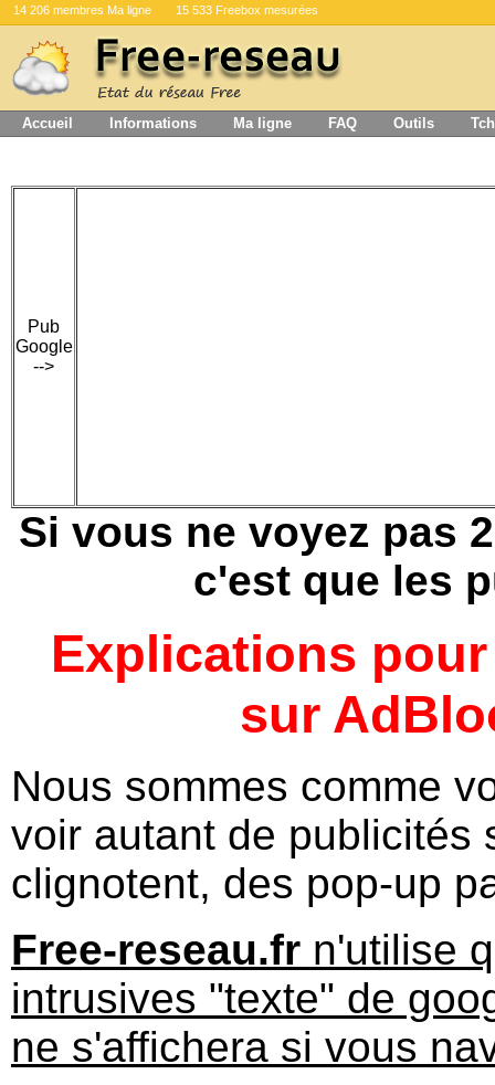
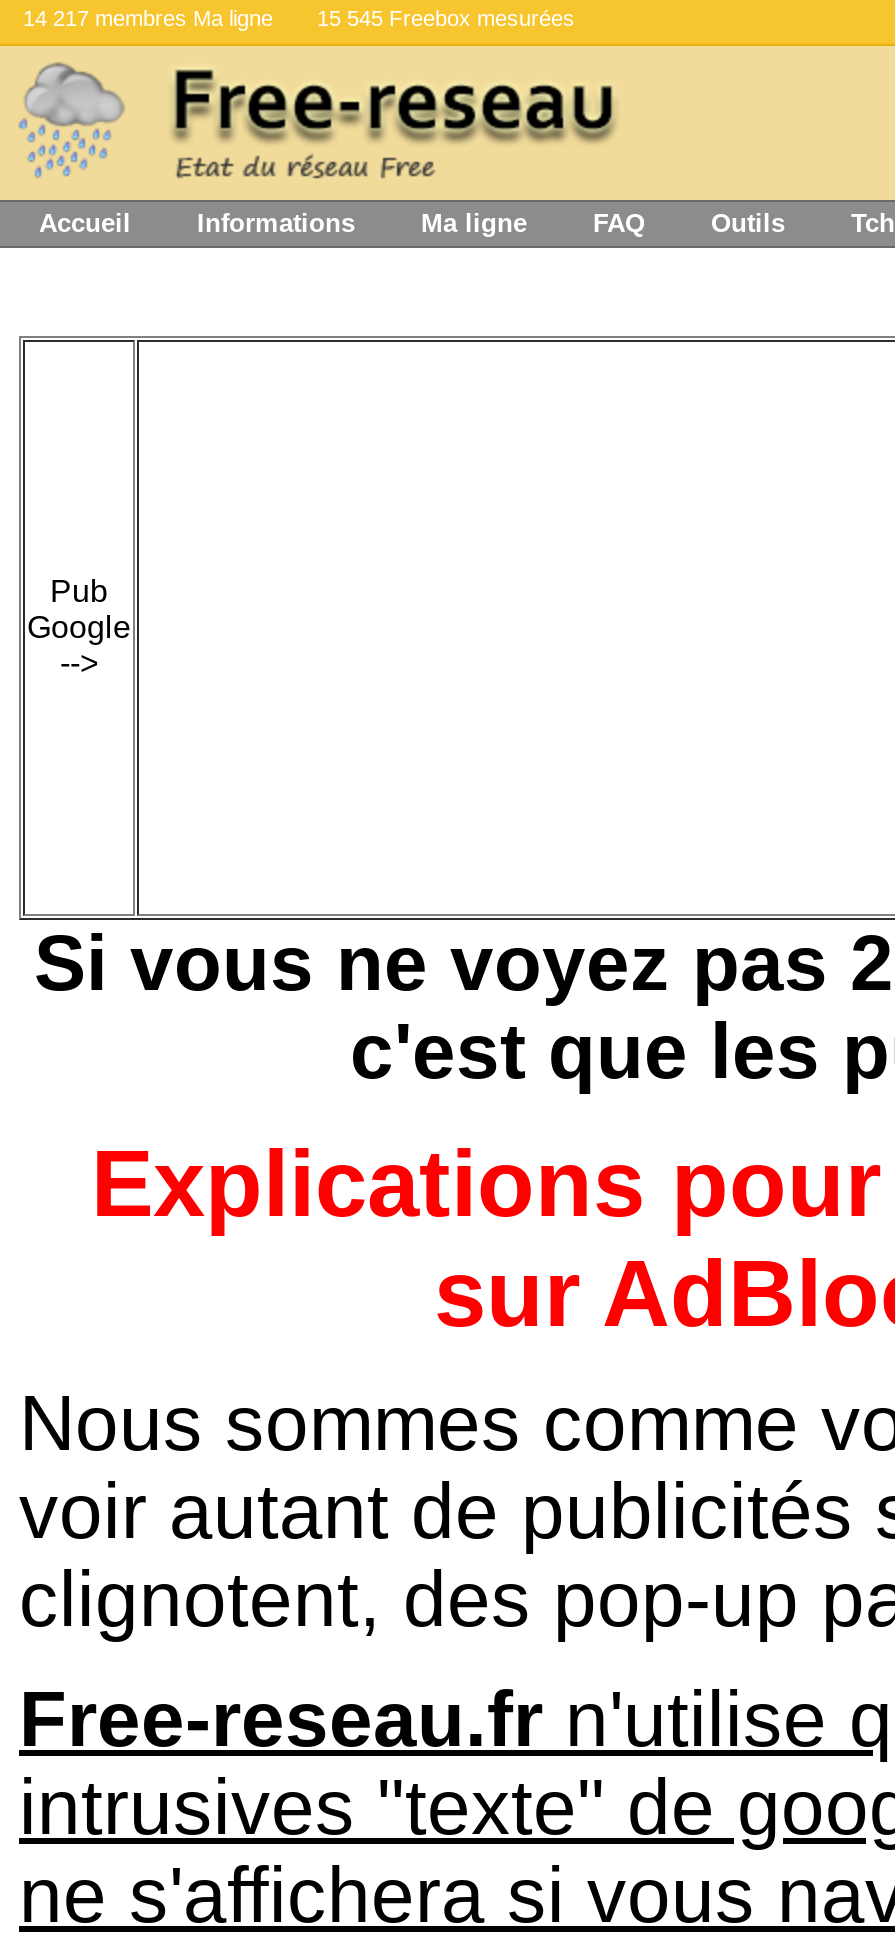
- 14 206 membres Ma ligne
- 15 533 Freebox mesurées
+ 14 217 membres Ma ligne
+ 15 545 Freebox mesurées

- [image]
+ [image]
